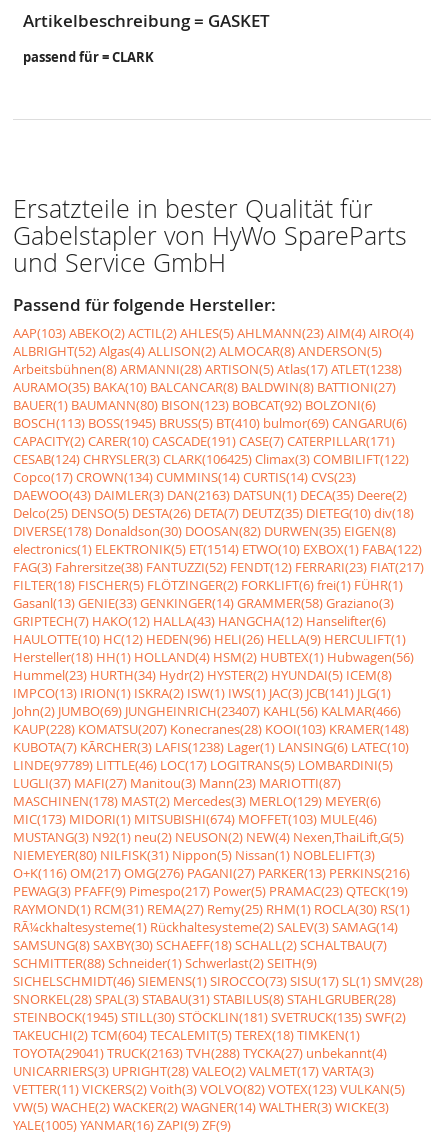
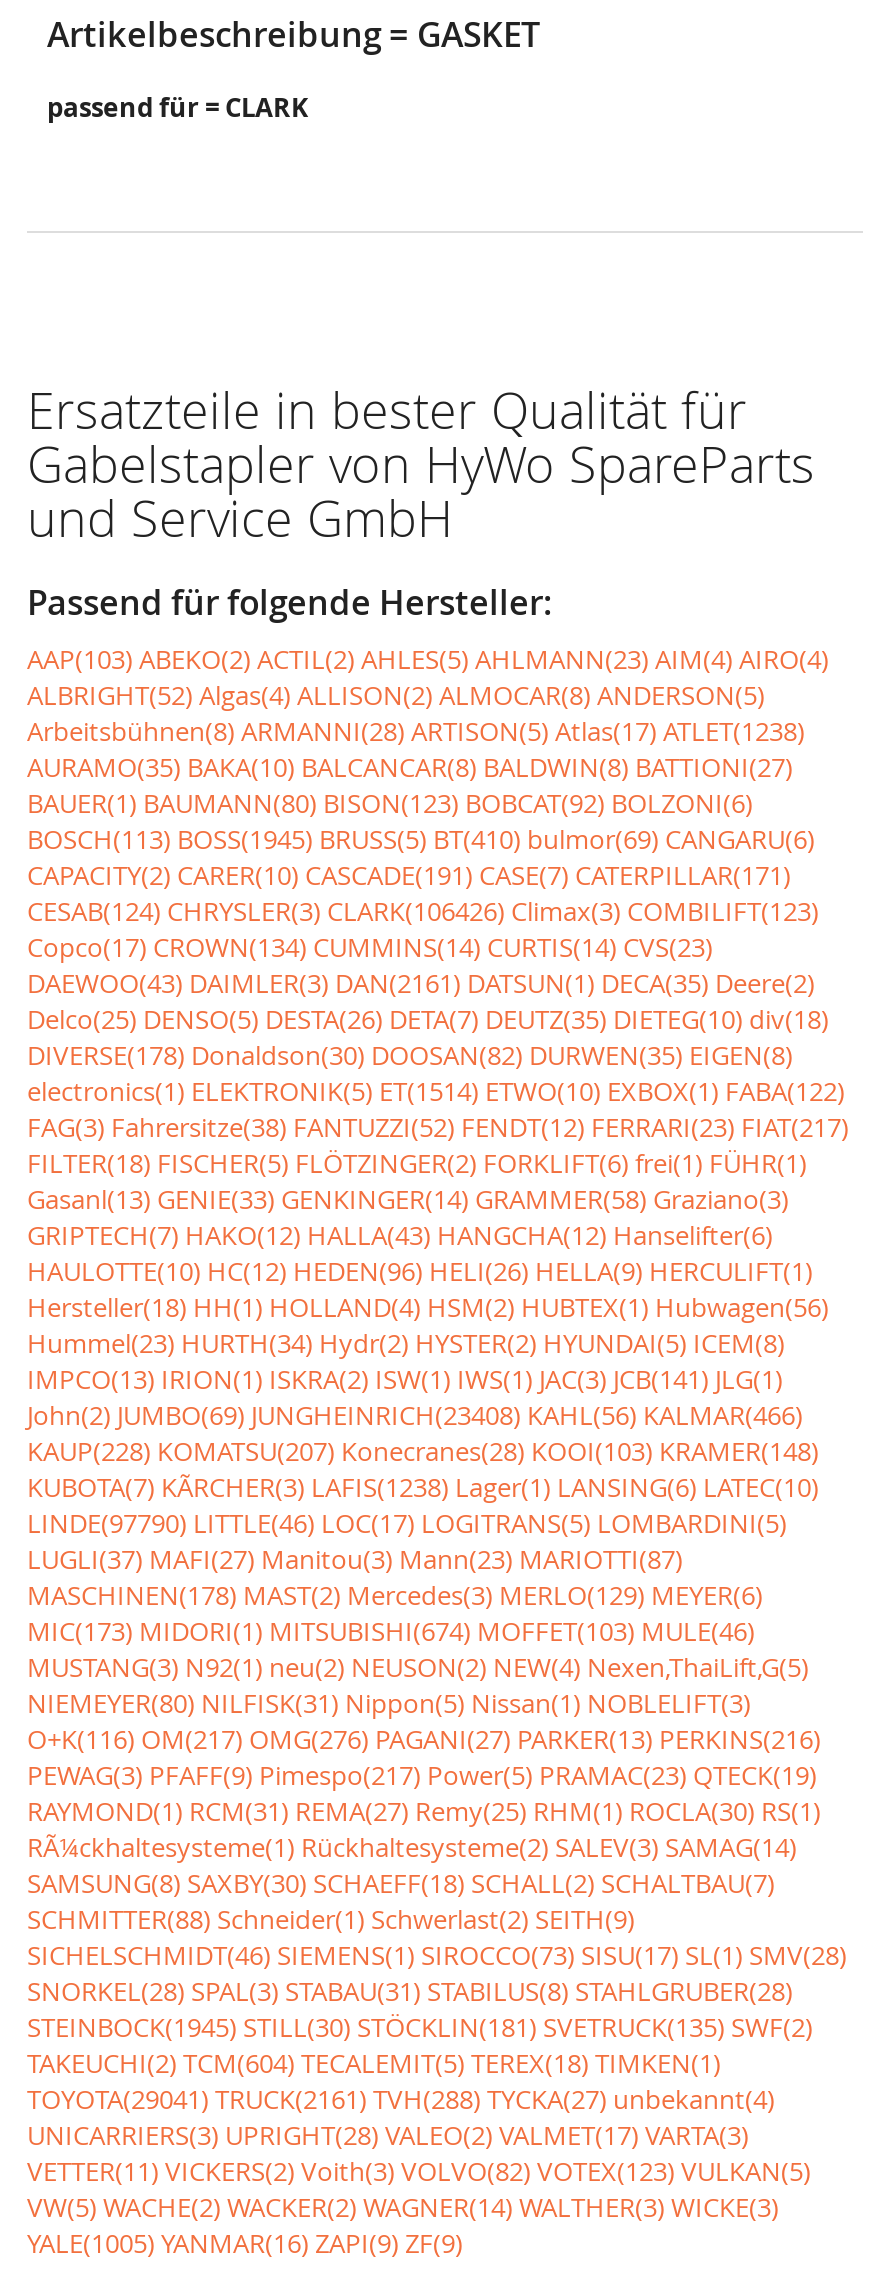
- CESAB(124) CHRYSLER(3) CLARK(106425) Climax(3) COMBILIFT(122)
+ CESAB(124) CHRYSLER(3) CLARK(106426) Climax(3) COMBILIFT(123)

- DAEWOO(43) DAIMLER(3) DAN(2163) DATSUN(1) DECA(35) Deere(2)
+ DAEWOO(43) DAIMLER(3) DAN(2161) DATSUN(1) DECA(35) Deere(2)

- John(2) JUMBO(69) JUNGHEINRICH(23407) KAHL(56) KALMAR(466)
+ John(2) JUMBO(69) JUNGHEINRICH(23408) KAHL(56) KALMAR(466)

- LINDE(97789) LITTLE(46) LOC(17) LOGITRANS(5) LOMBARDINI(5)
+ LINDE(97790) LITTLE(46) LOC(17) LOGITRANS(5) LOMBARDINI(5)

- TOYOTA(29041) TRUCK(2163) TVH(288) TYCKA(27) unbekannt(4)
+ TOYOTA(29041) TRUCK(2161) TVH(288) TYCKA(27) unbekannt(4)
